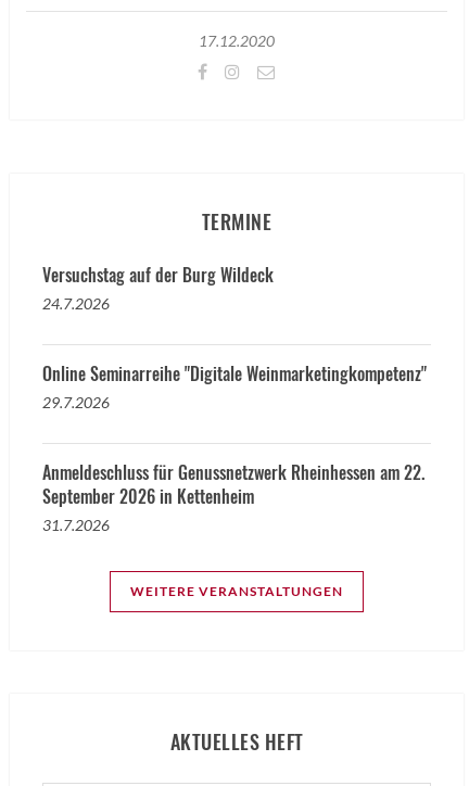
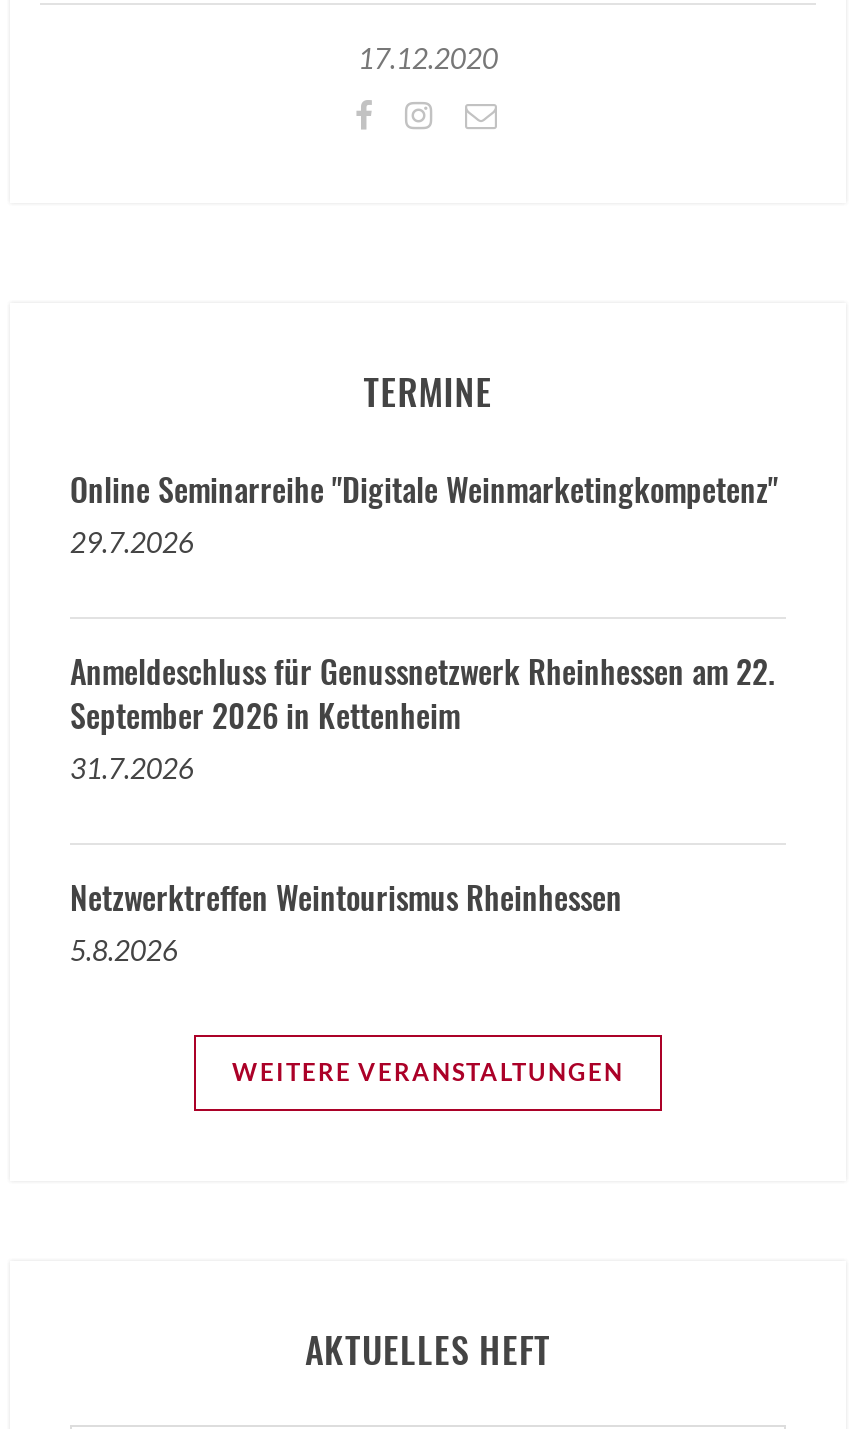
- Versuchstag auf der Burg Wildeck
- 24.7.2026

moved up: Online Seminarreihe "Digitale Weinmarketingkompetenz" | 29.7.2026 | Anmeldeschluss für Genussnetzwerk Rheinhessen am 22. | September 2026 in Kettenheim | 31.7.2026

+ Netzwerktreffen Weintourismus Rheinhessen
+ 5.8.2026
